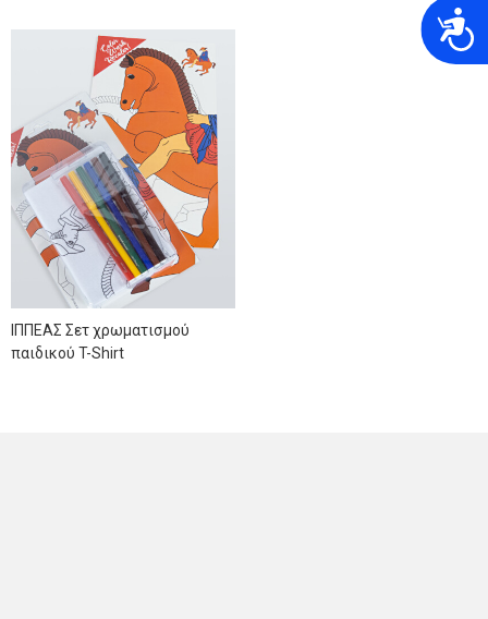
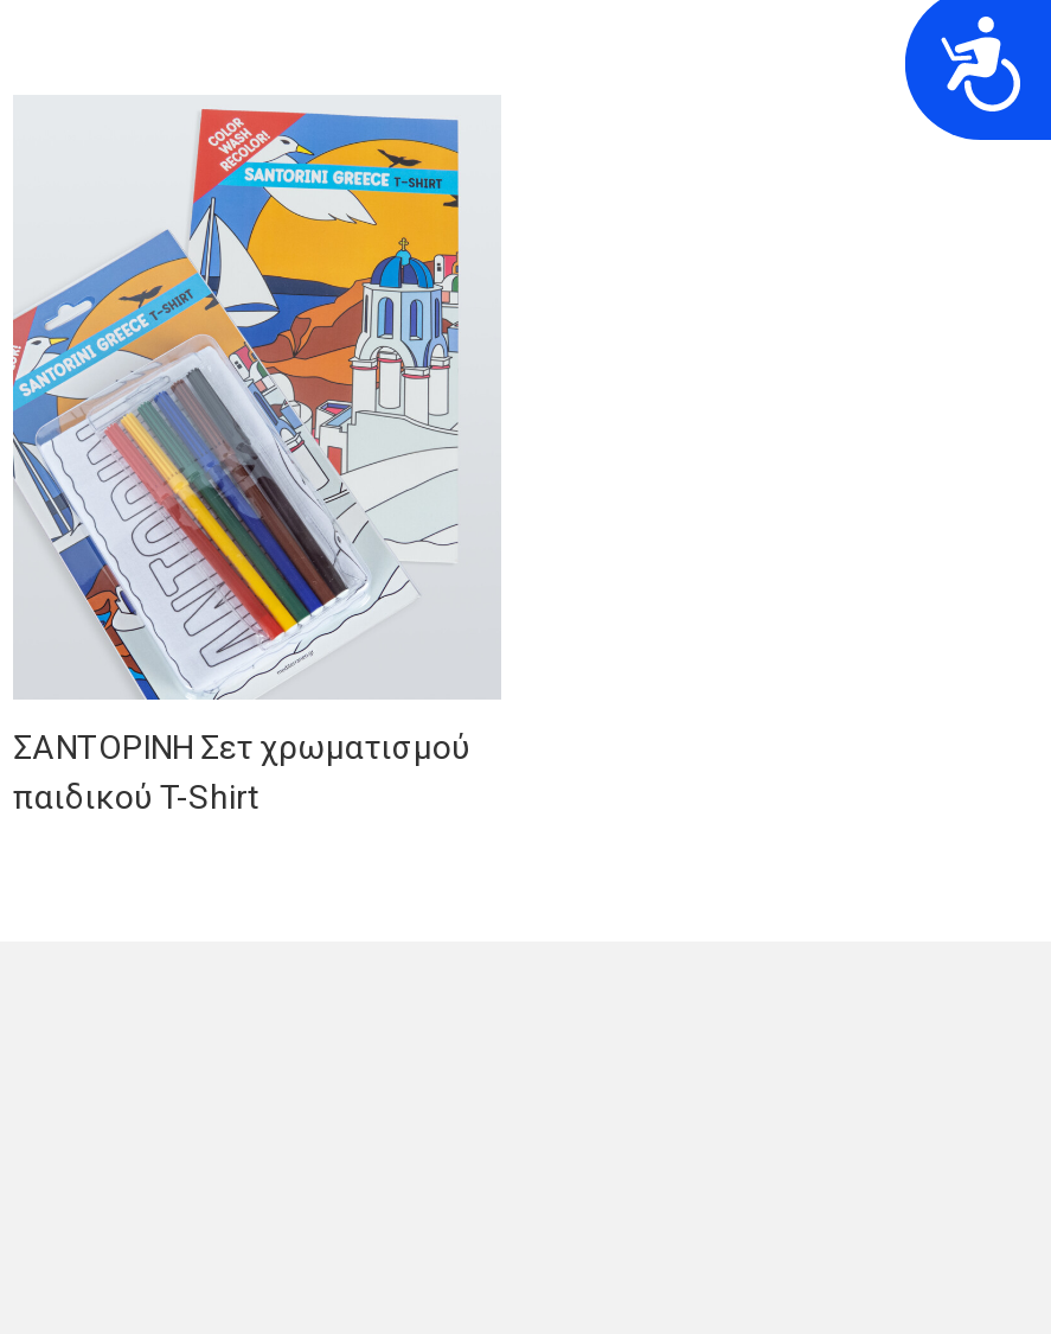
- [image]
- ΙΠΠΕΑΣ Σετ χρωματισμού
+ [image]
+ ΣΑΝΤΟΡΙΝΗ Σετ χρωματισμού
